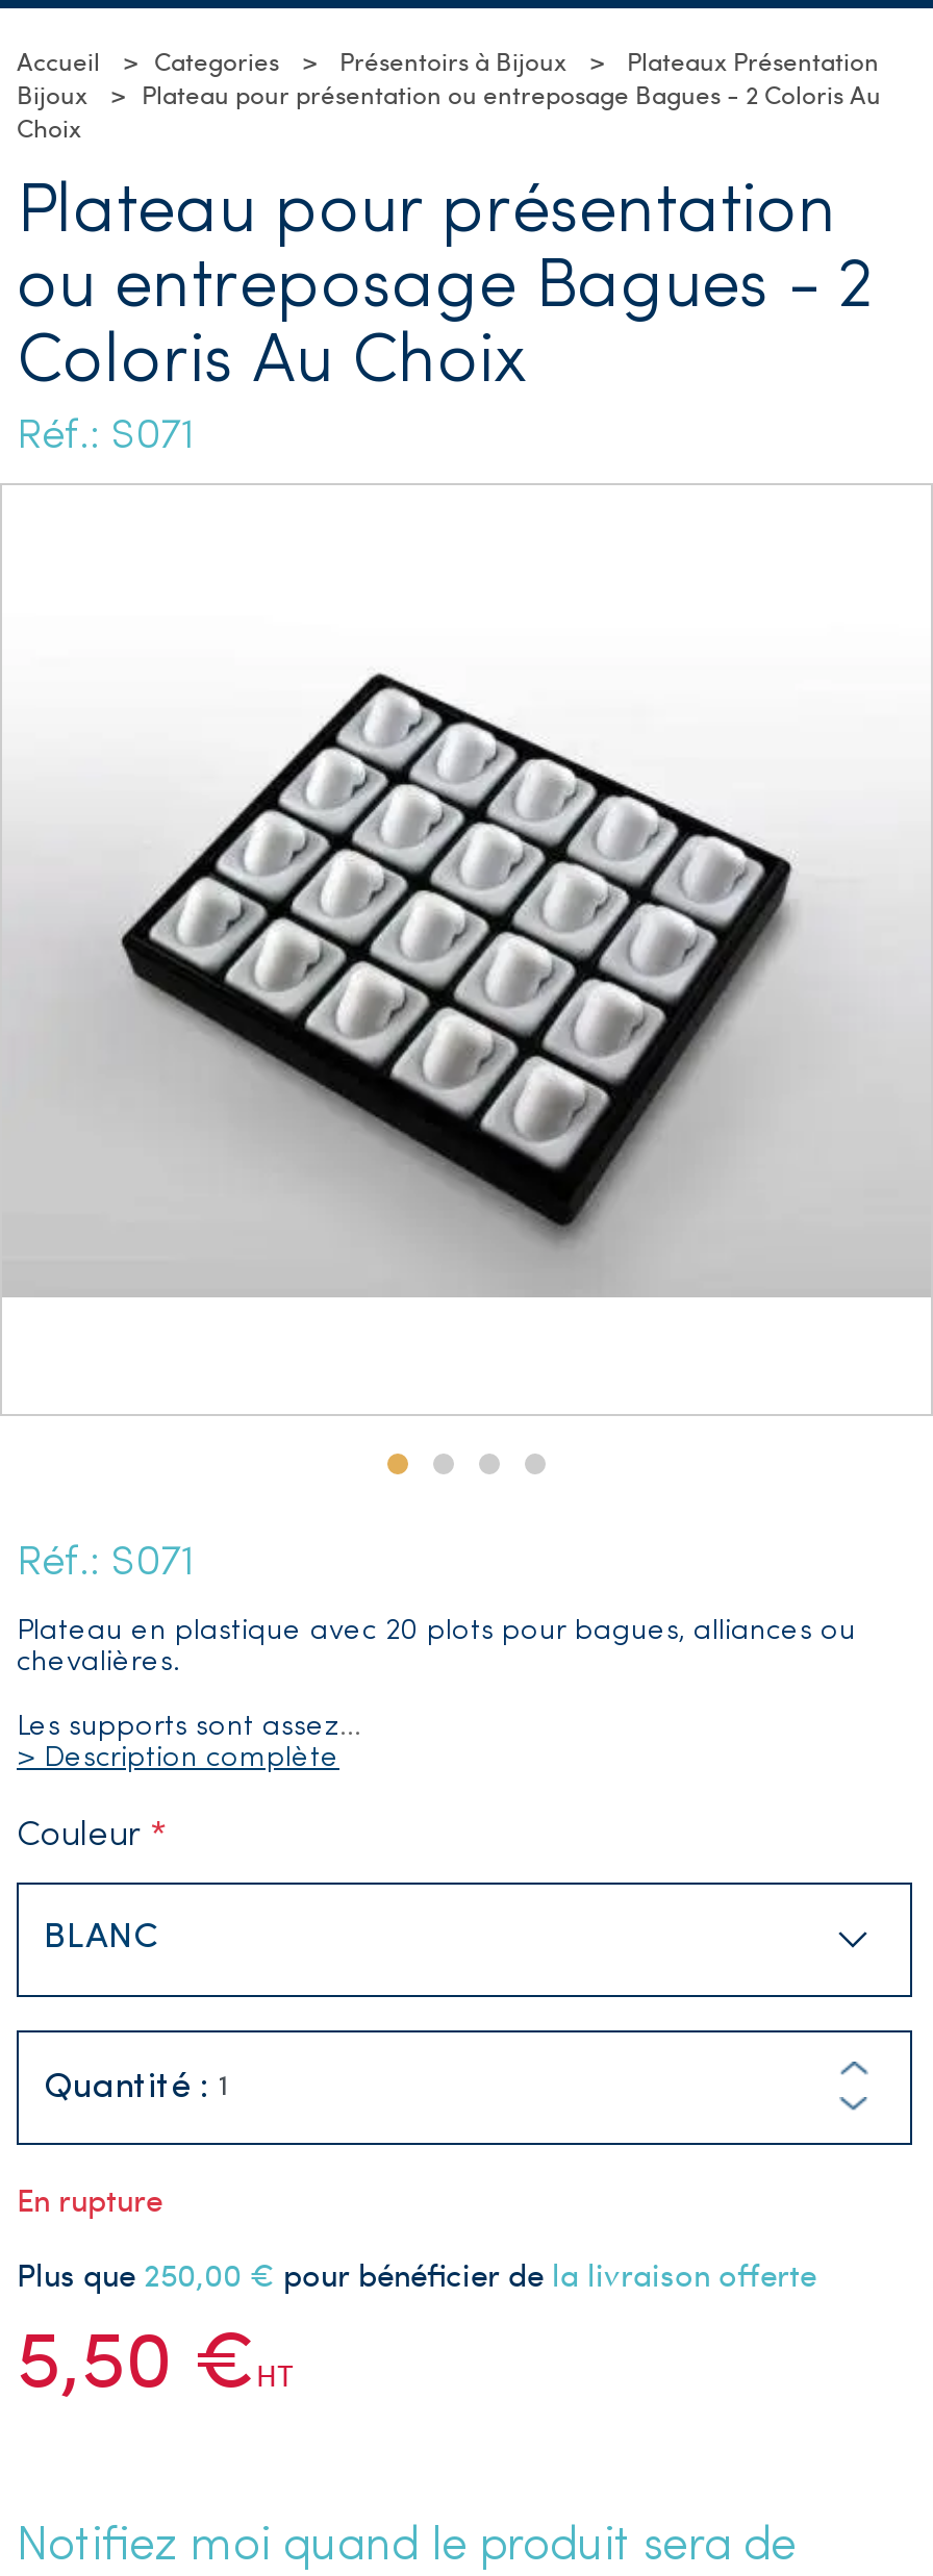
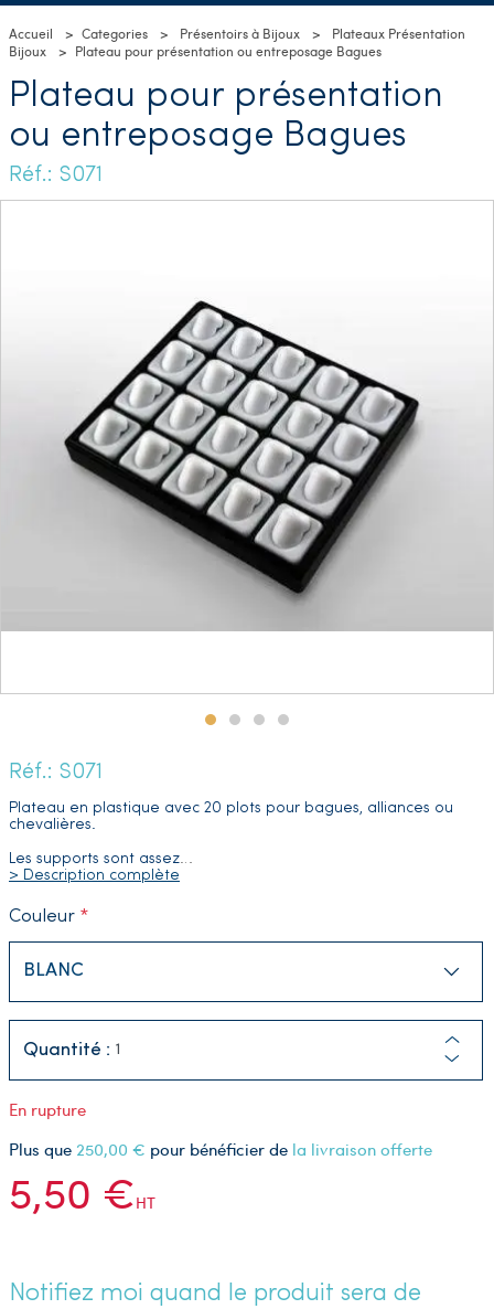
- Plateau pour présentation ou entreposage Bagues - 2 Coloris Au
- Choix
+ Plateau pour présentation ou entreposage Bagues

- ou entreposage Bagues - 2
- Coloris Au Choix
+ ou entreposage Bagues
